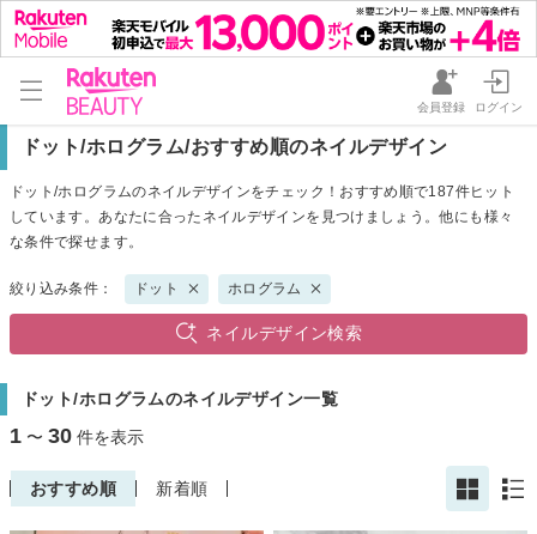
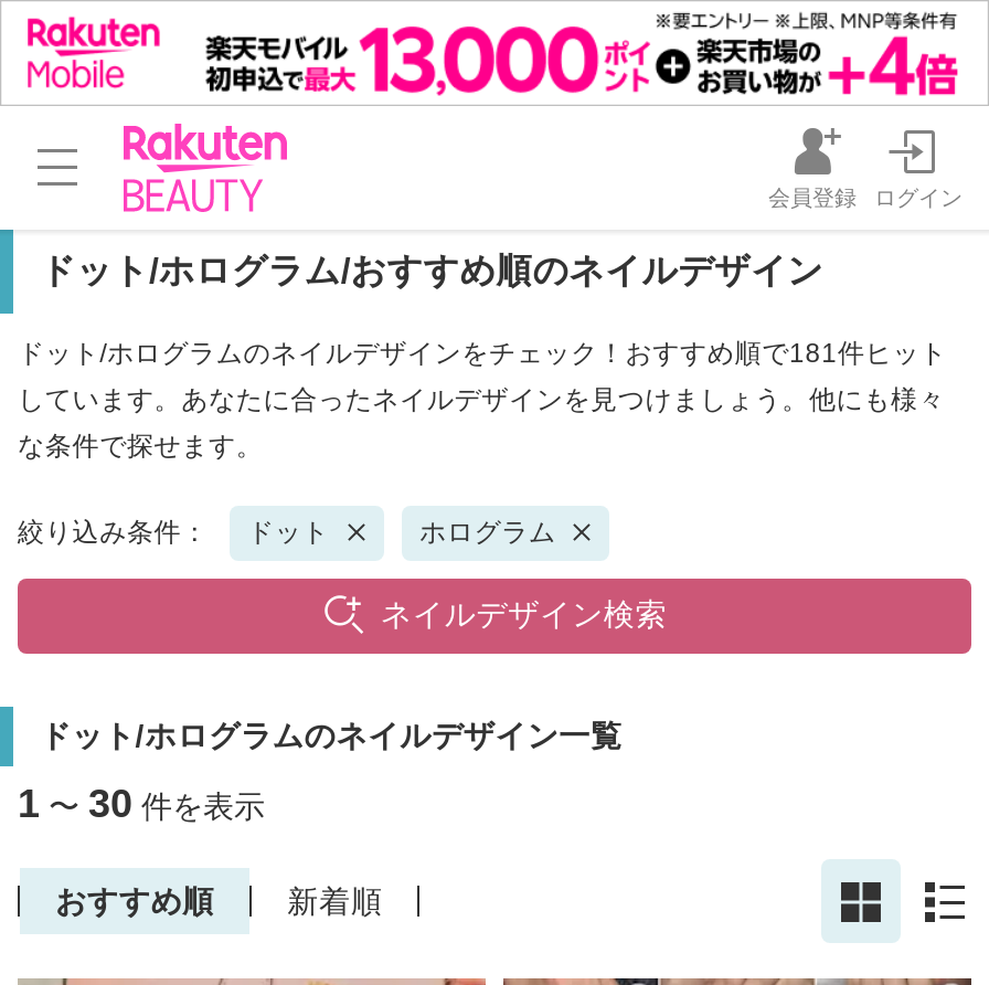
- ドット/ホログラムのネイルデザインをチェック！おすすめ順で187件ヒット
+ ドット/ホログラムのネイルデザインをチェック！おすすめ順で181件ヒット
